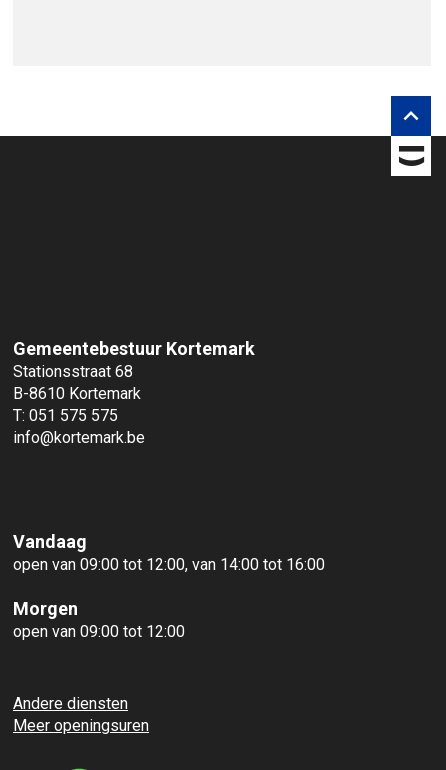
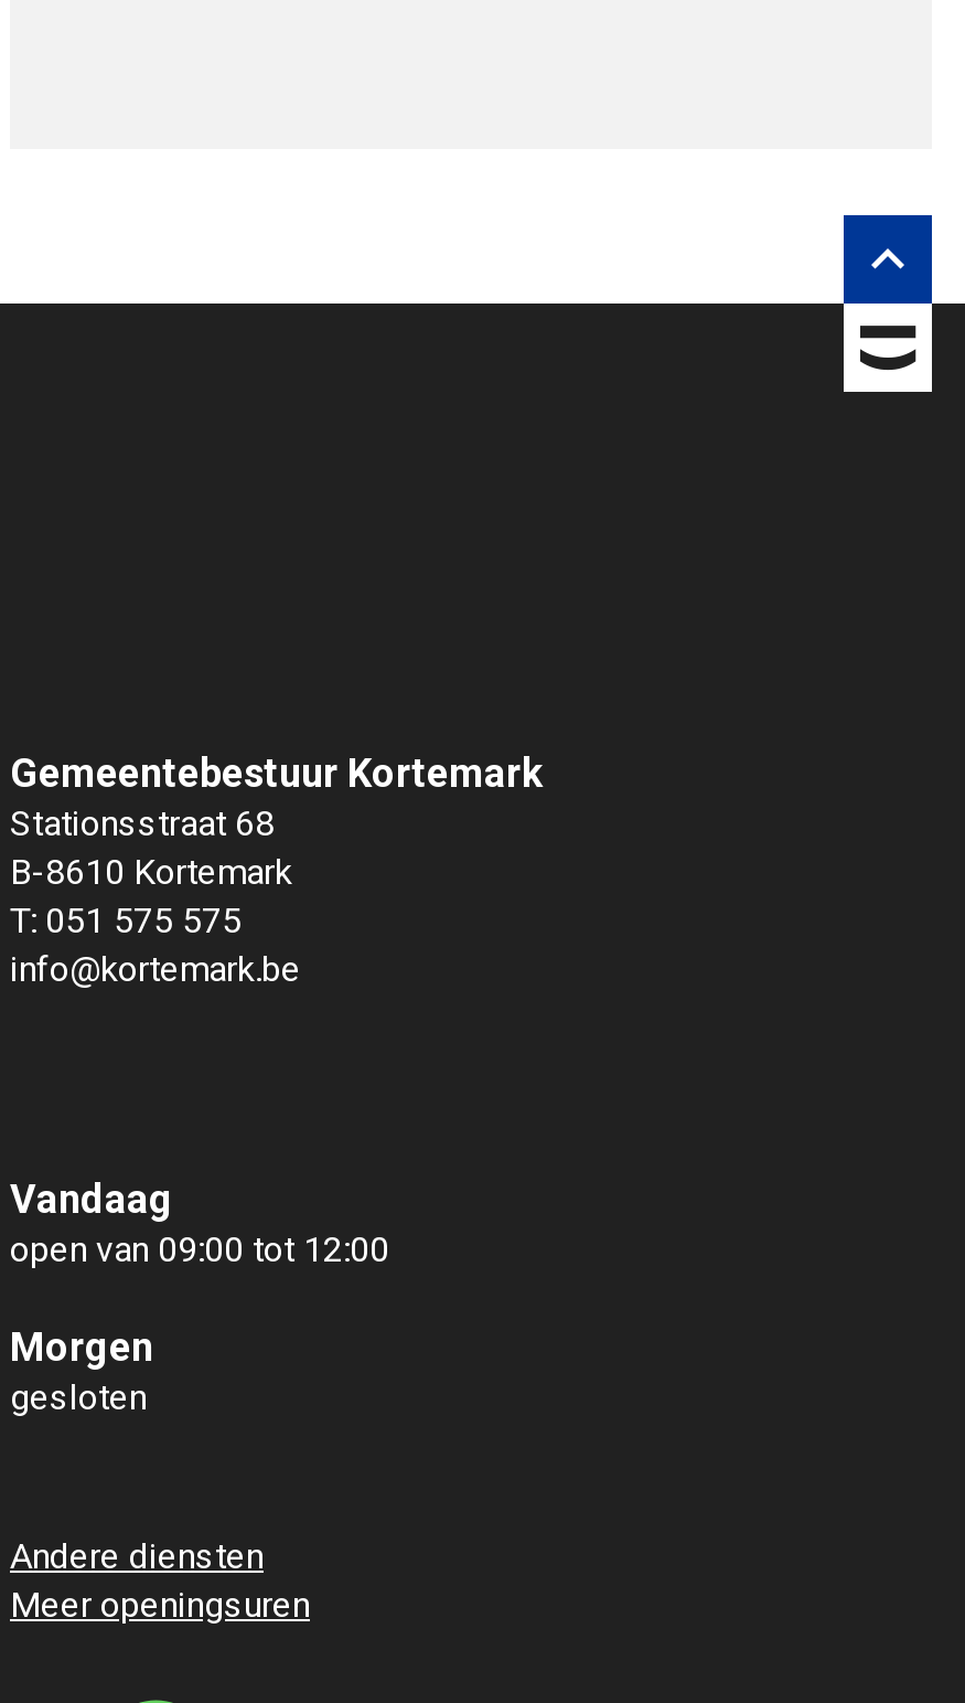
- open van 09:00 tot 12:00, van 14:00 tot 16:00
+ open van 09:00 tot 12:00

- open van 09:00 tot 12:00
+ gesloten
